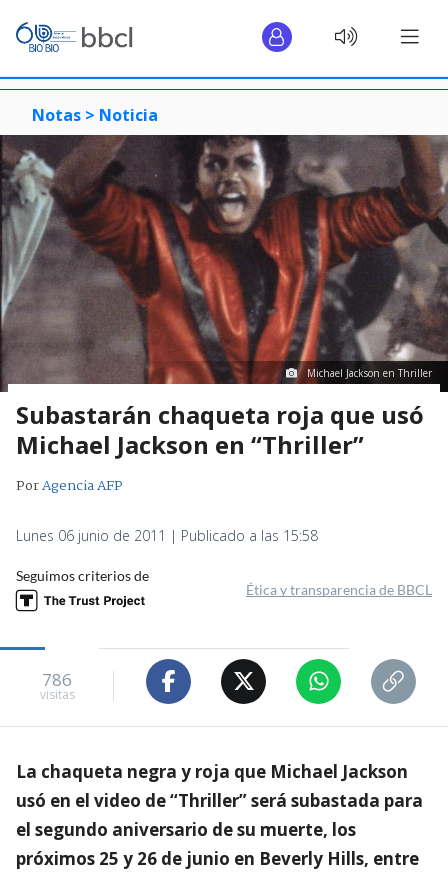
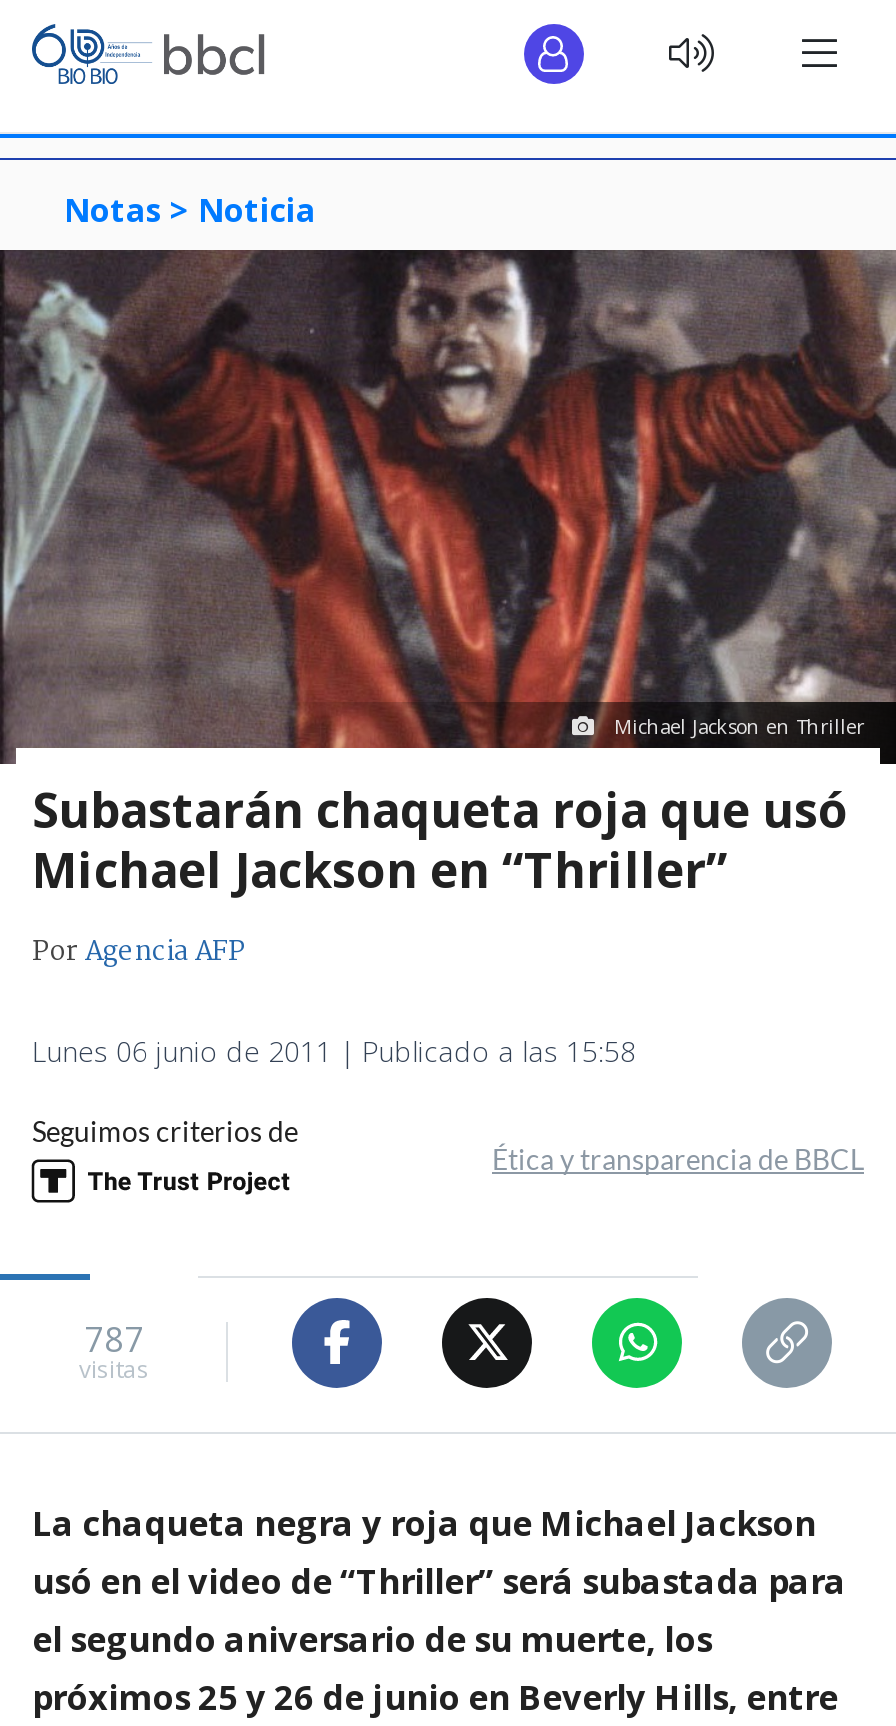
- 786
+ 787
